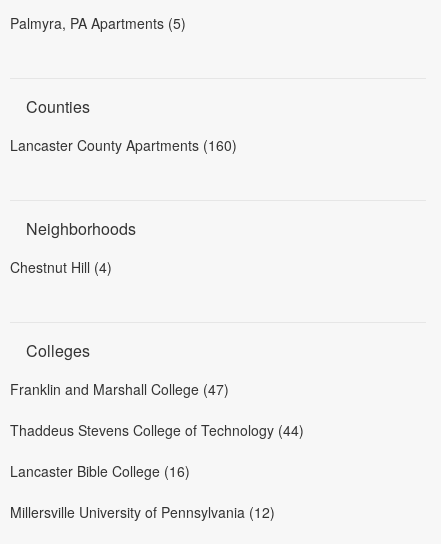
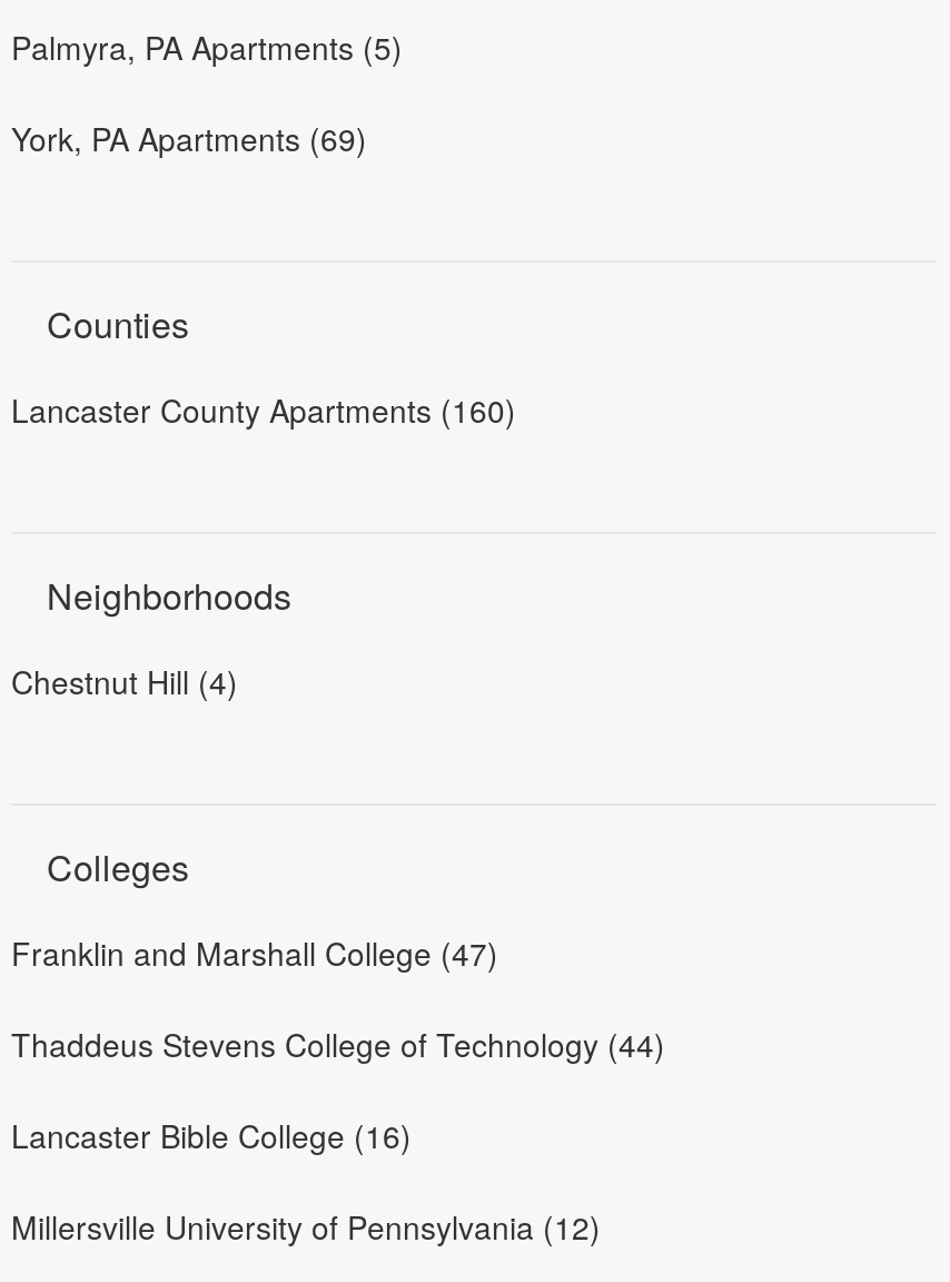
+ York, PA Apartments (69)
